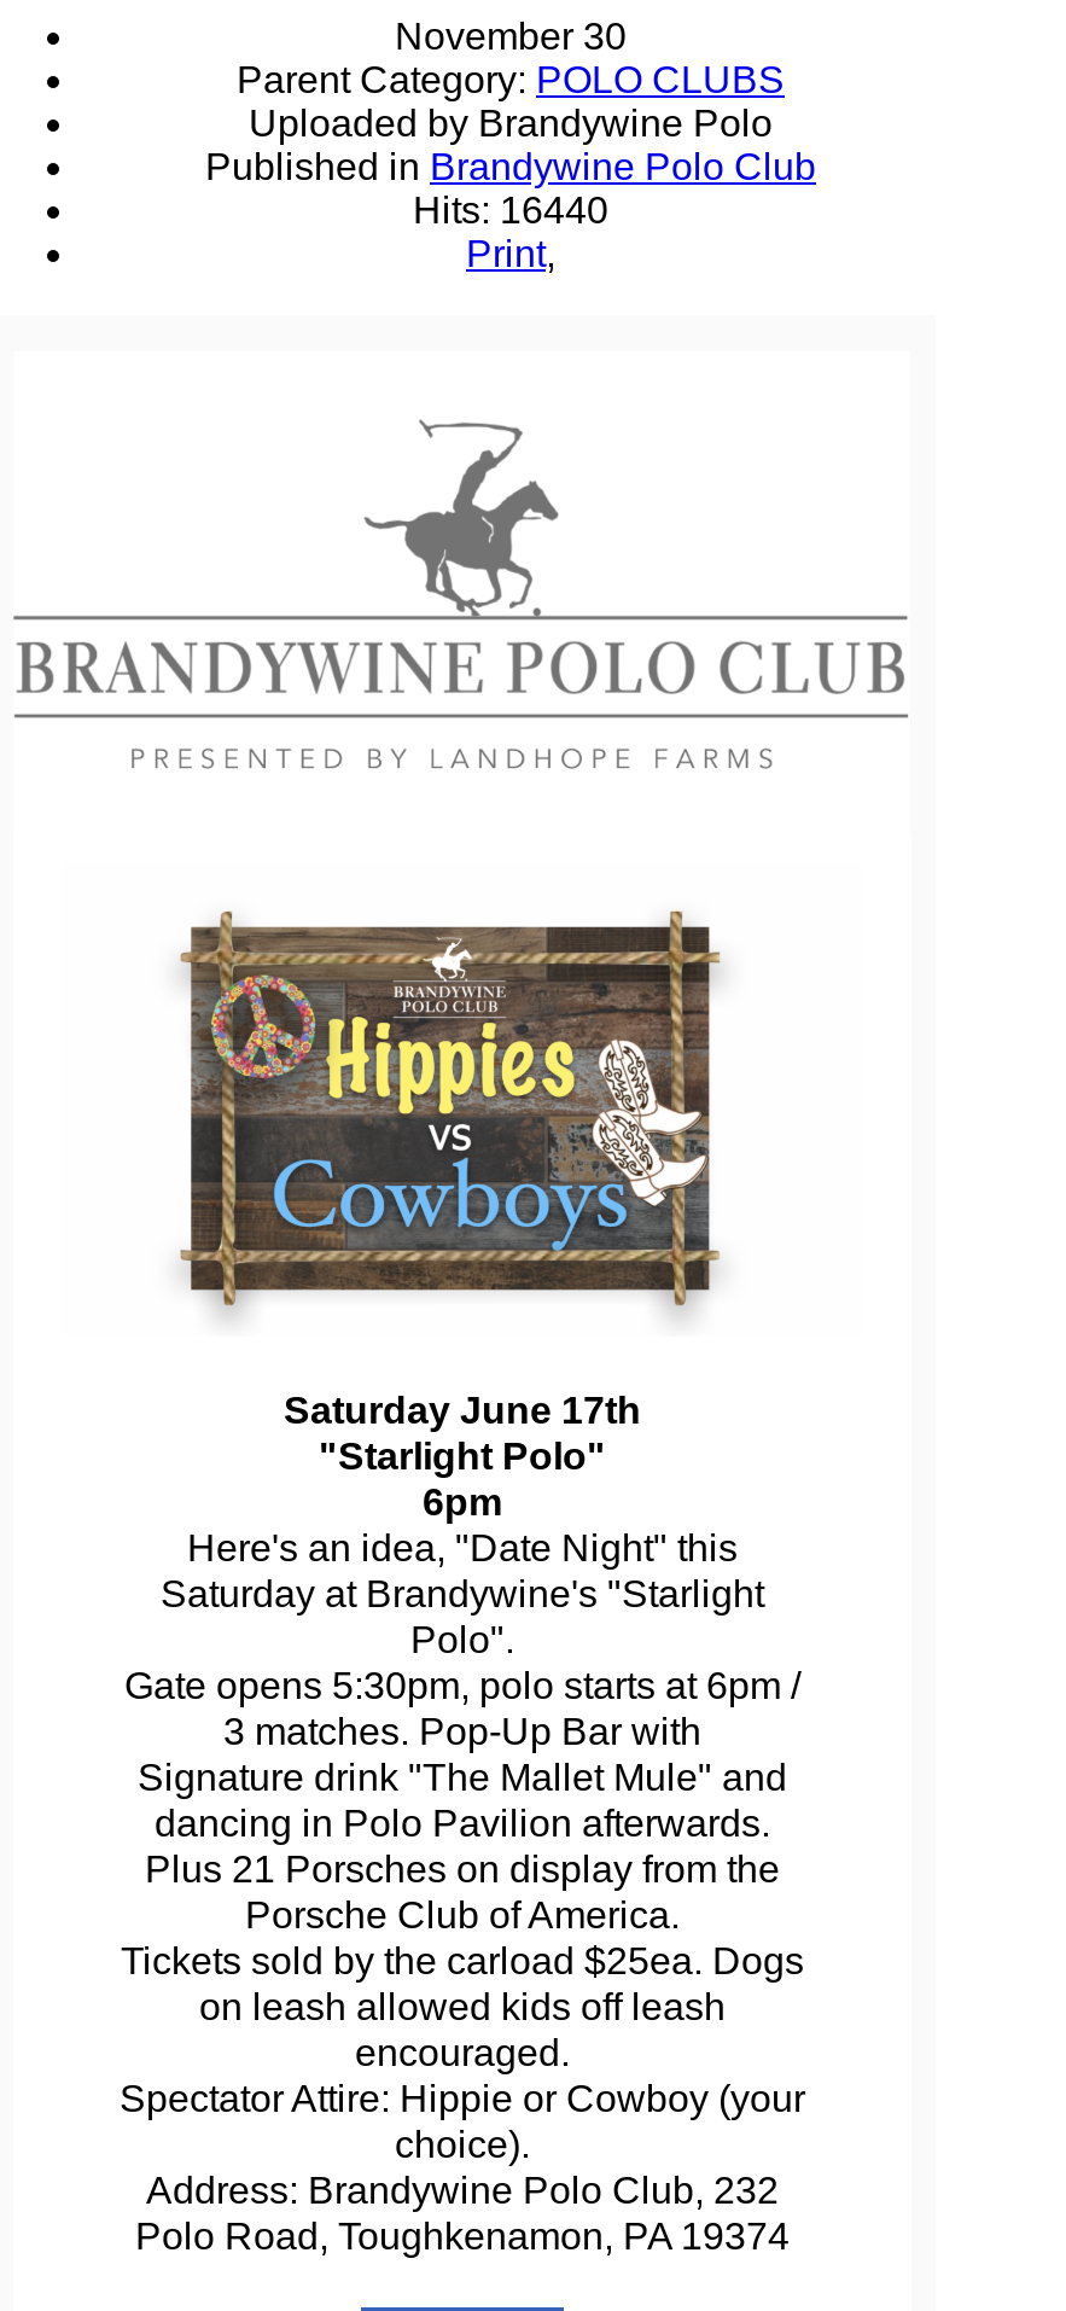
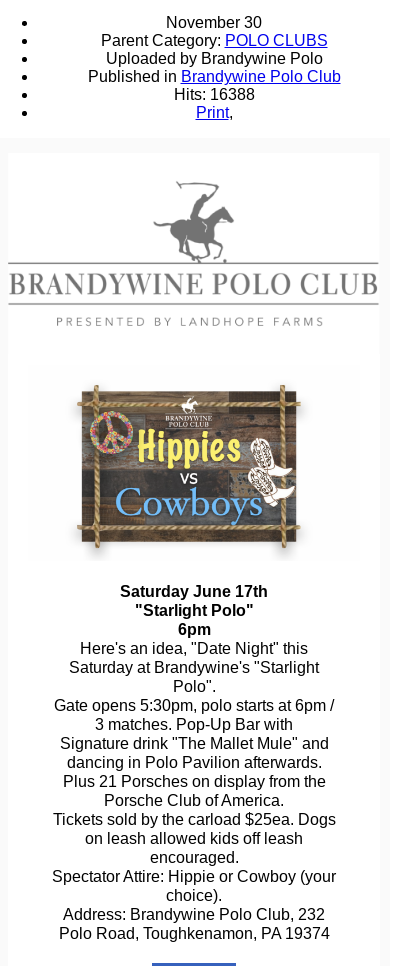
- Hits: 16440
+ Hits: 16388
